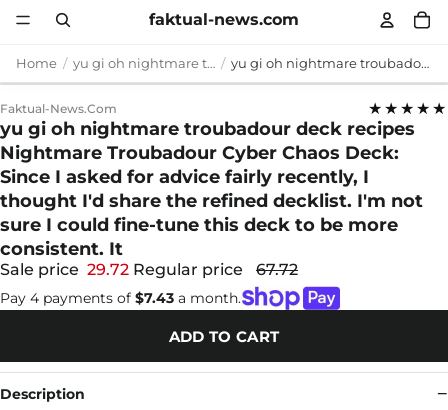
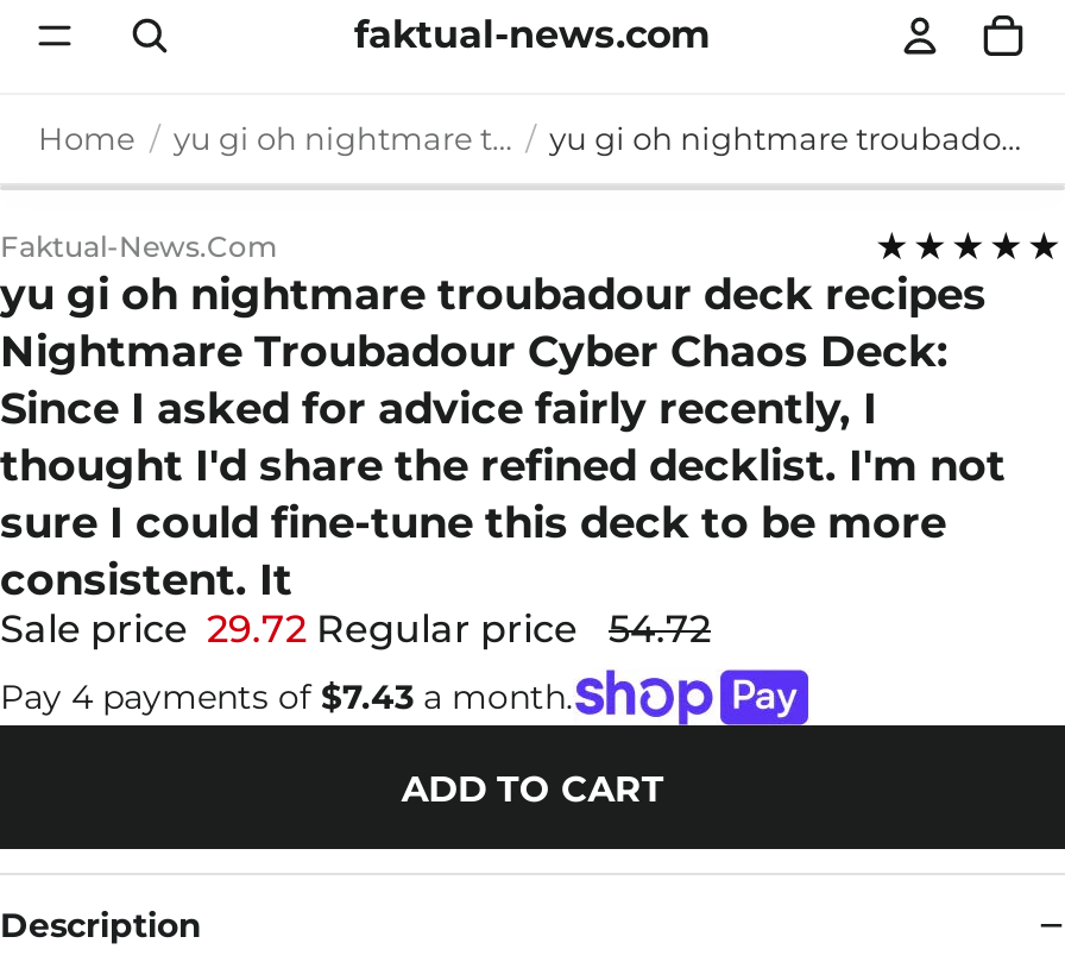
- Sale price 29.72 Regular price 67.72
+ Sale price 29.72 Regular price 54.72
